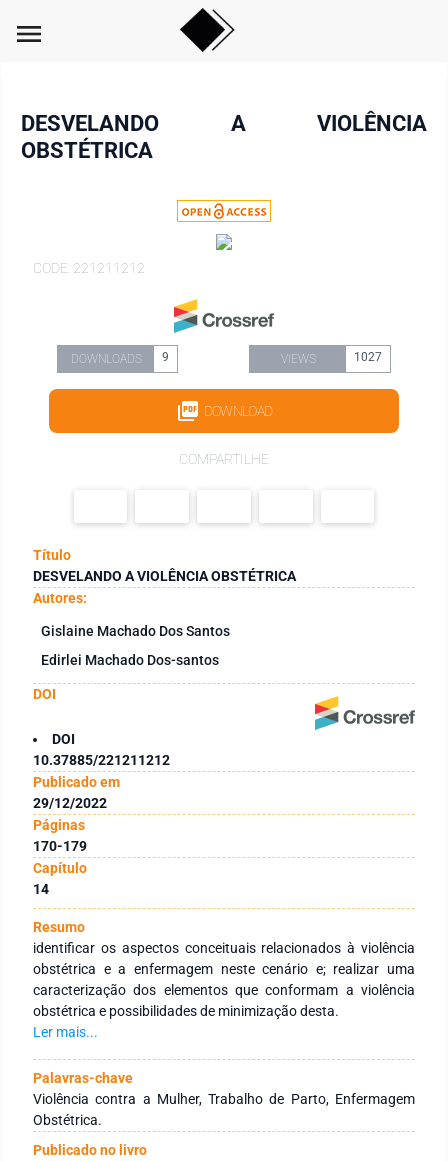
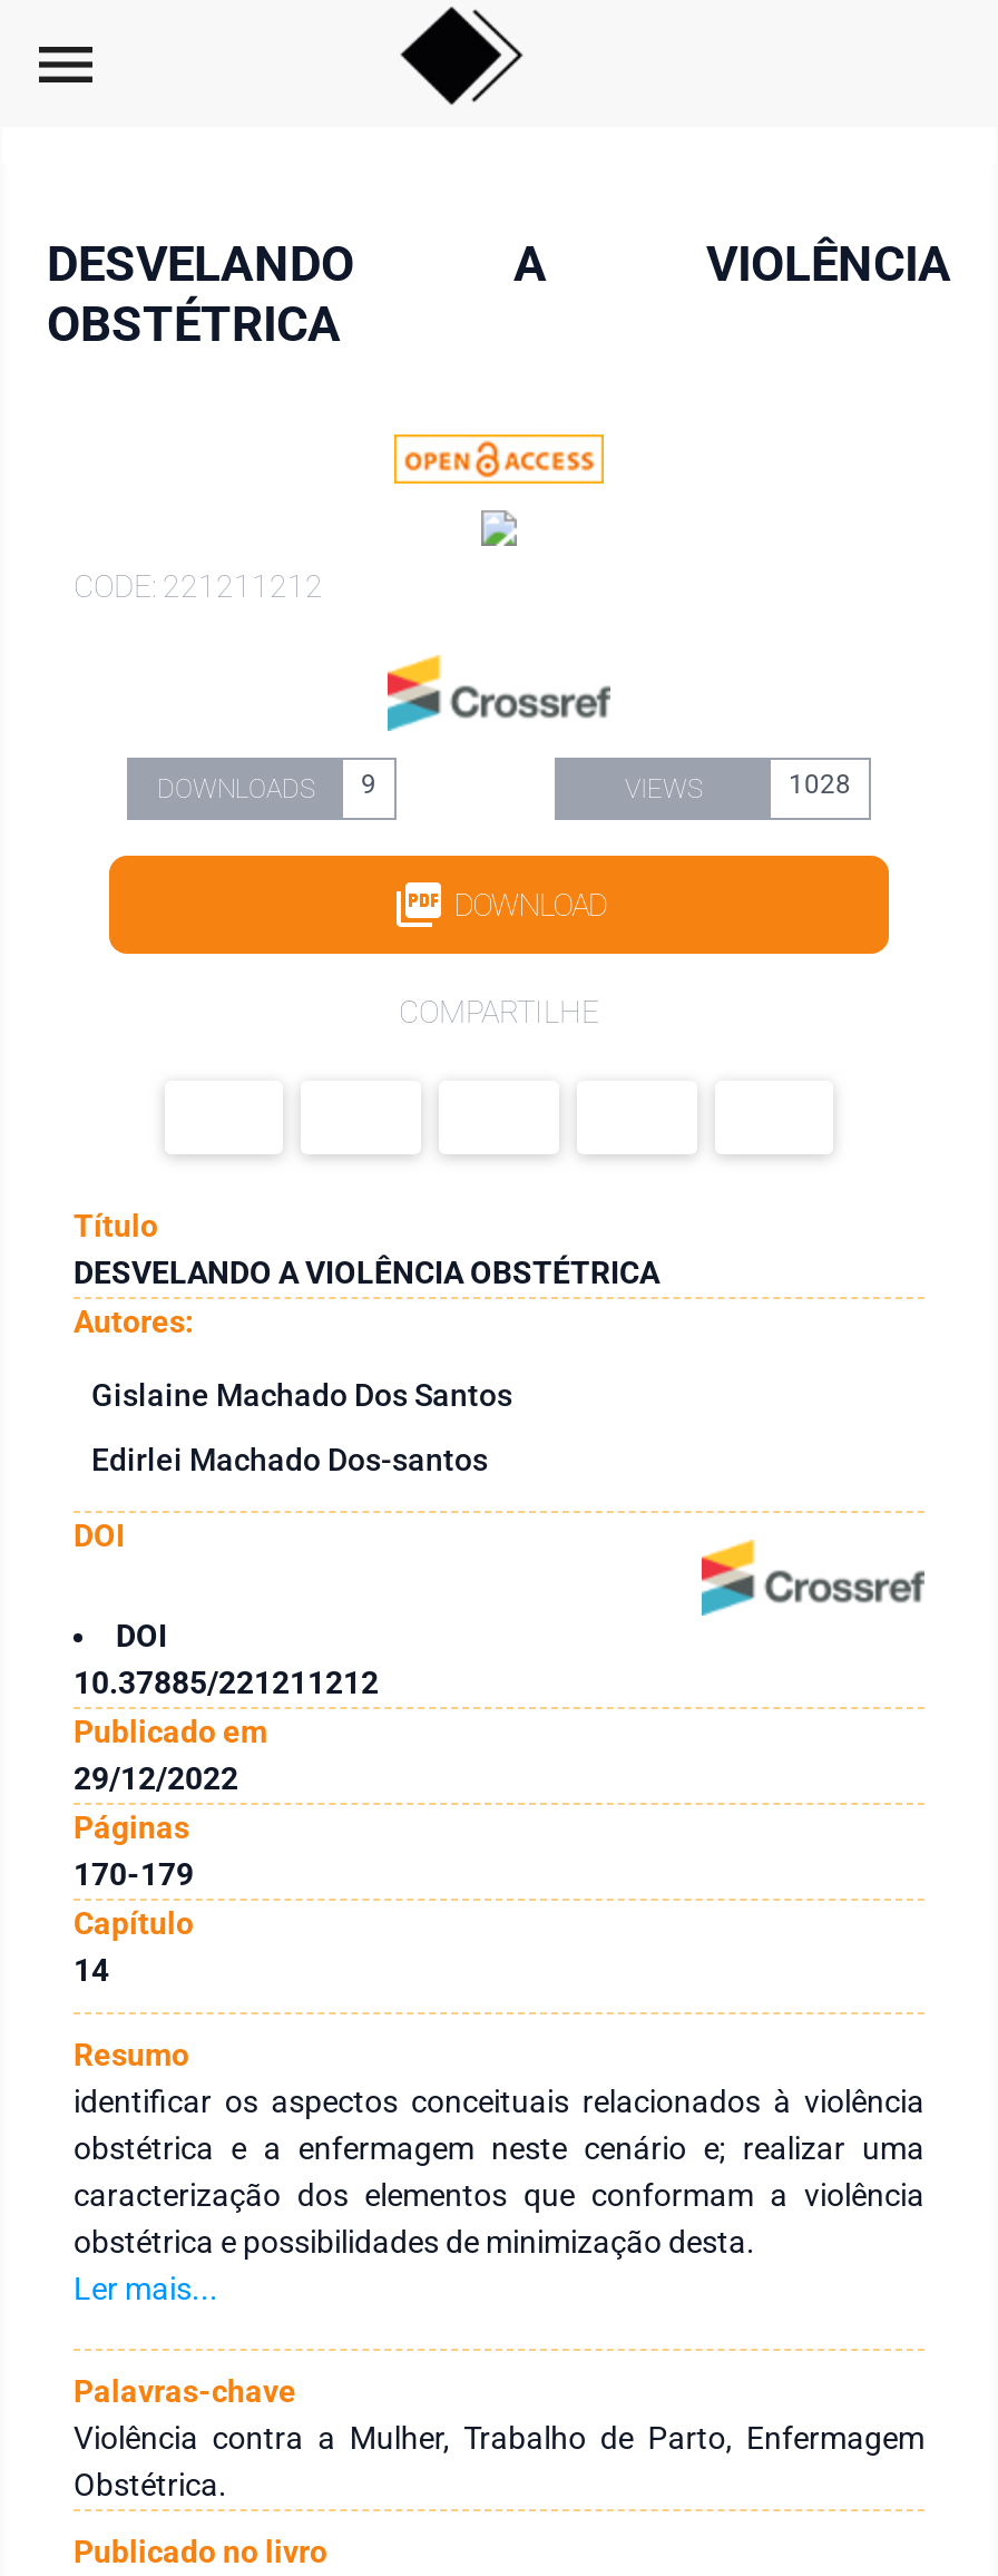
- 1027
+ 1028
